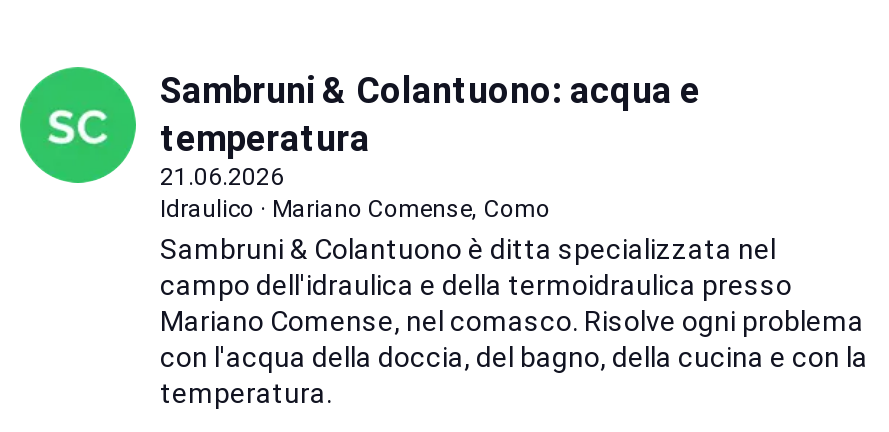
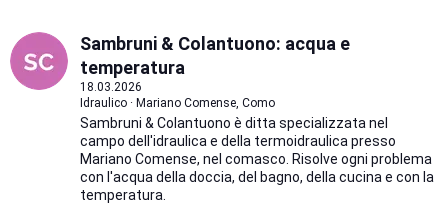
- [image]
- 21.06.2026
+ [image]
+ 18.03.2026
